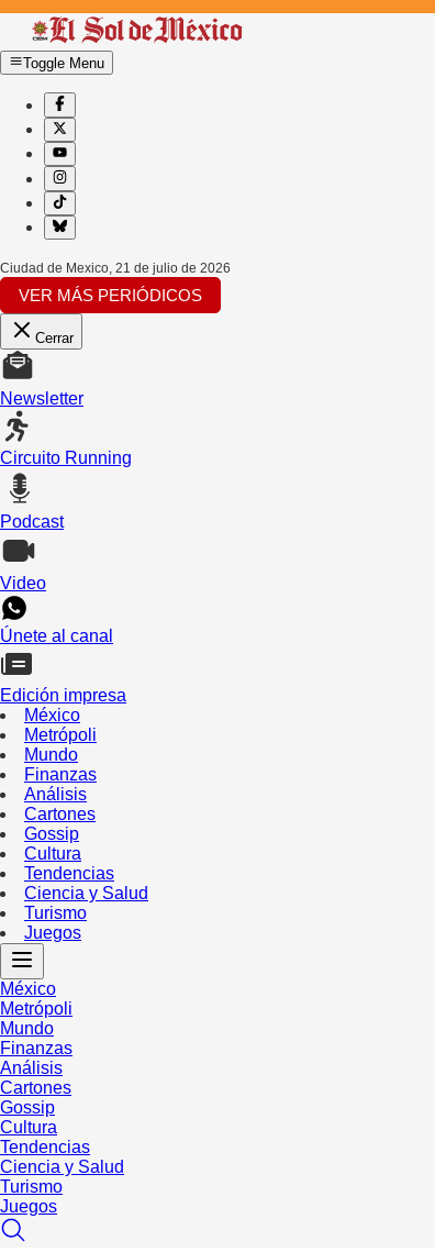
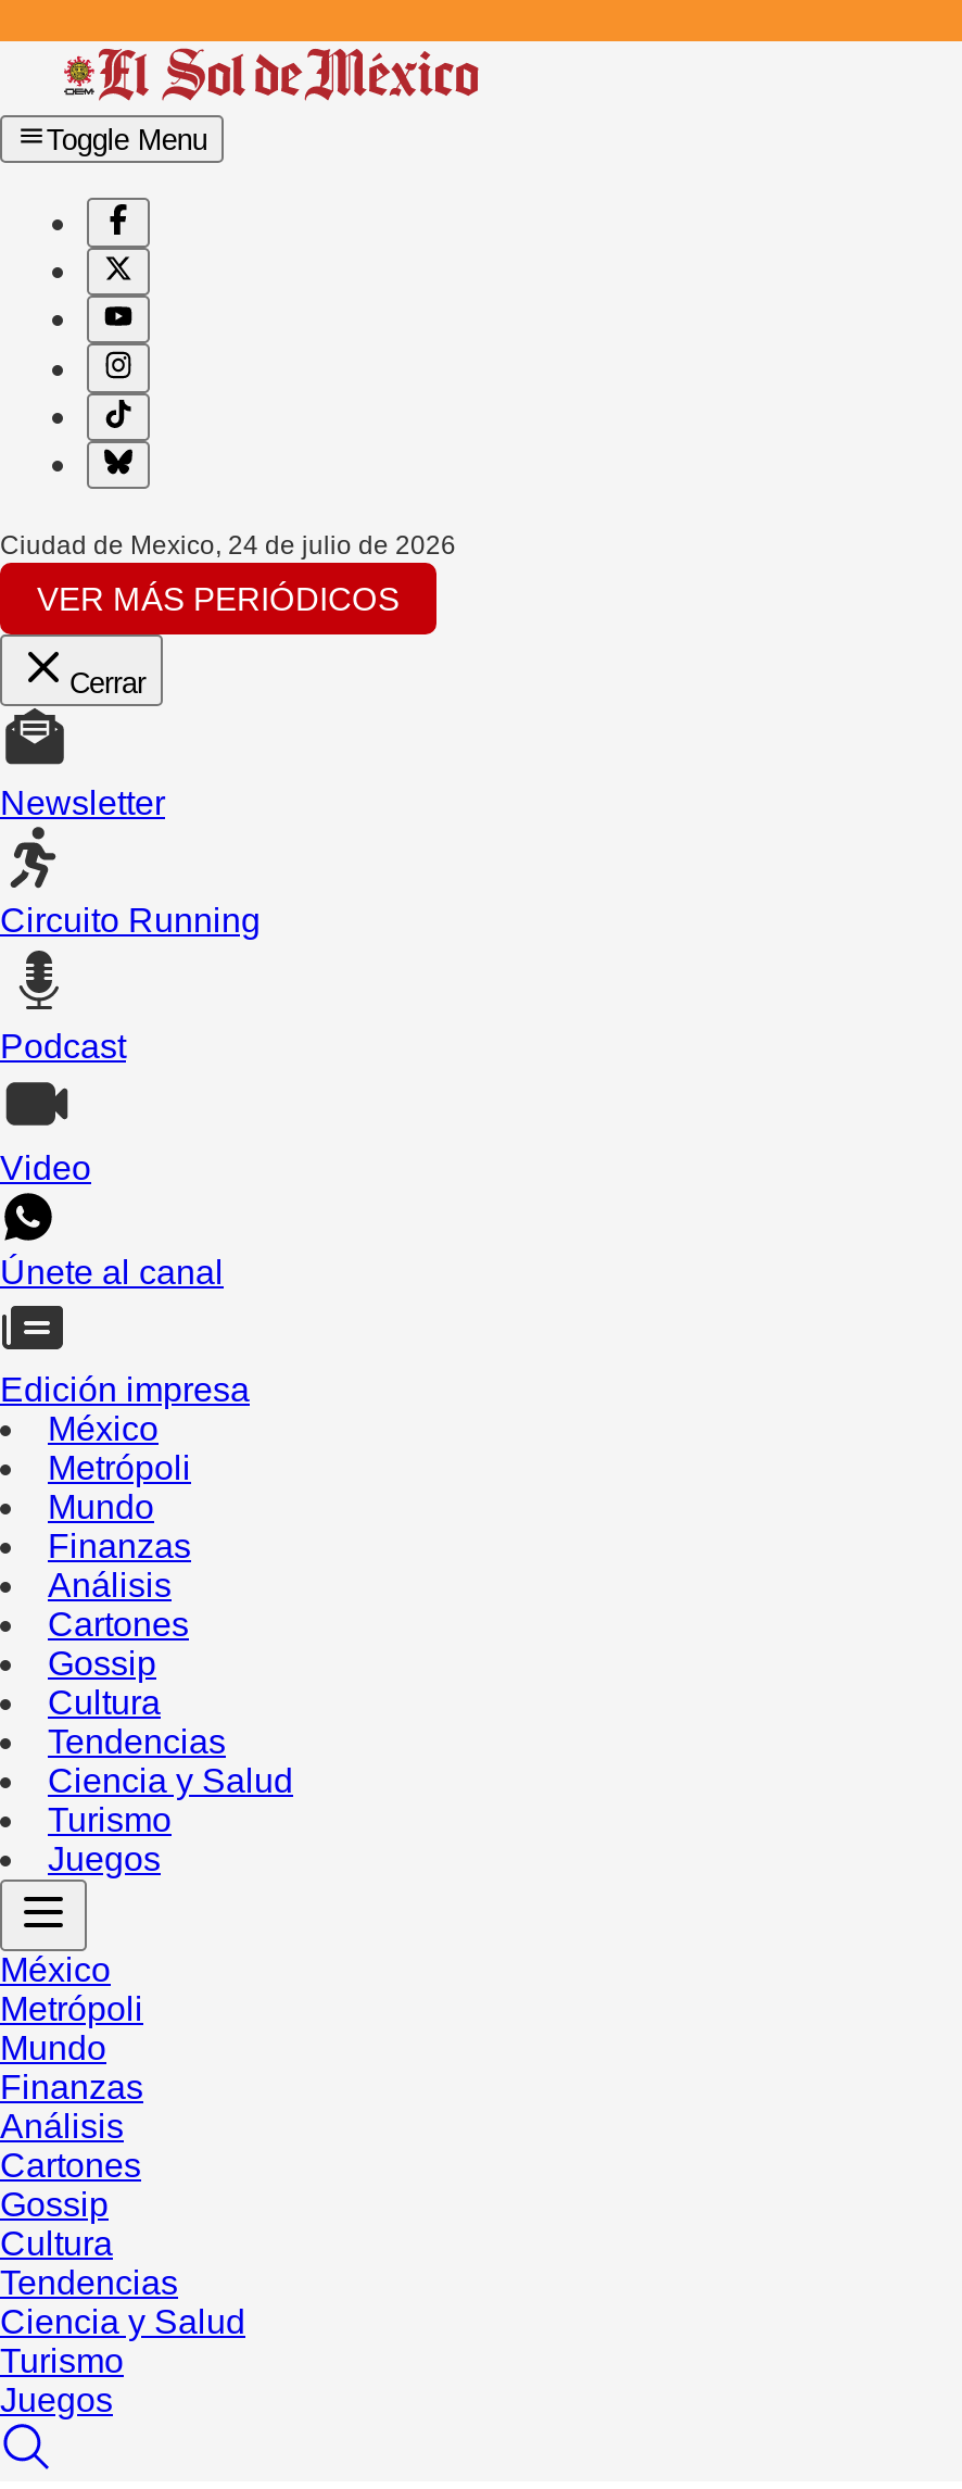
- Ciudad de Mexico, 21 de julio de 2026
+ Ciudad de Mexico, 24 de julio de 2026
